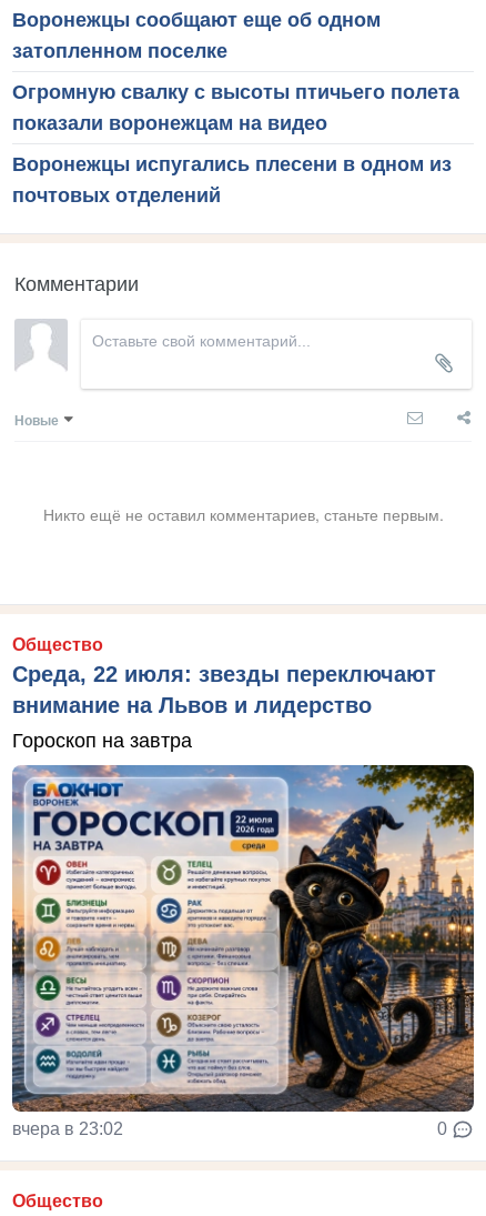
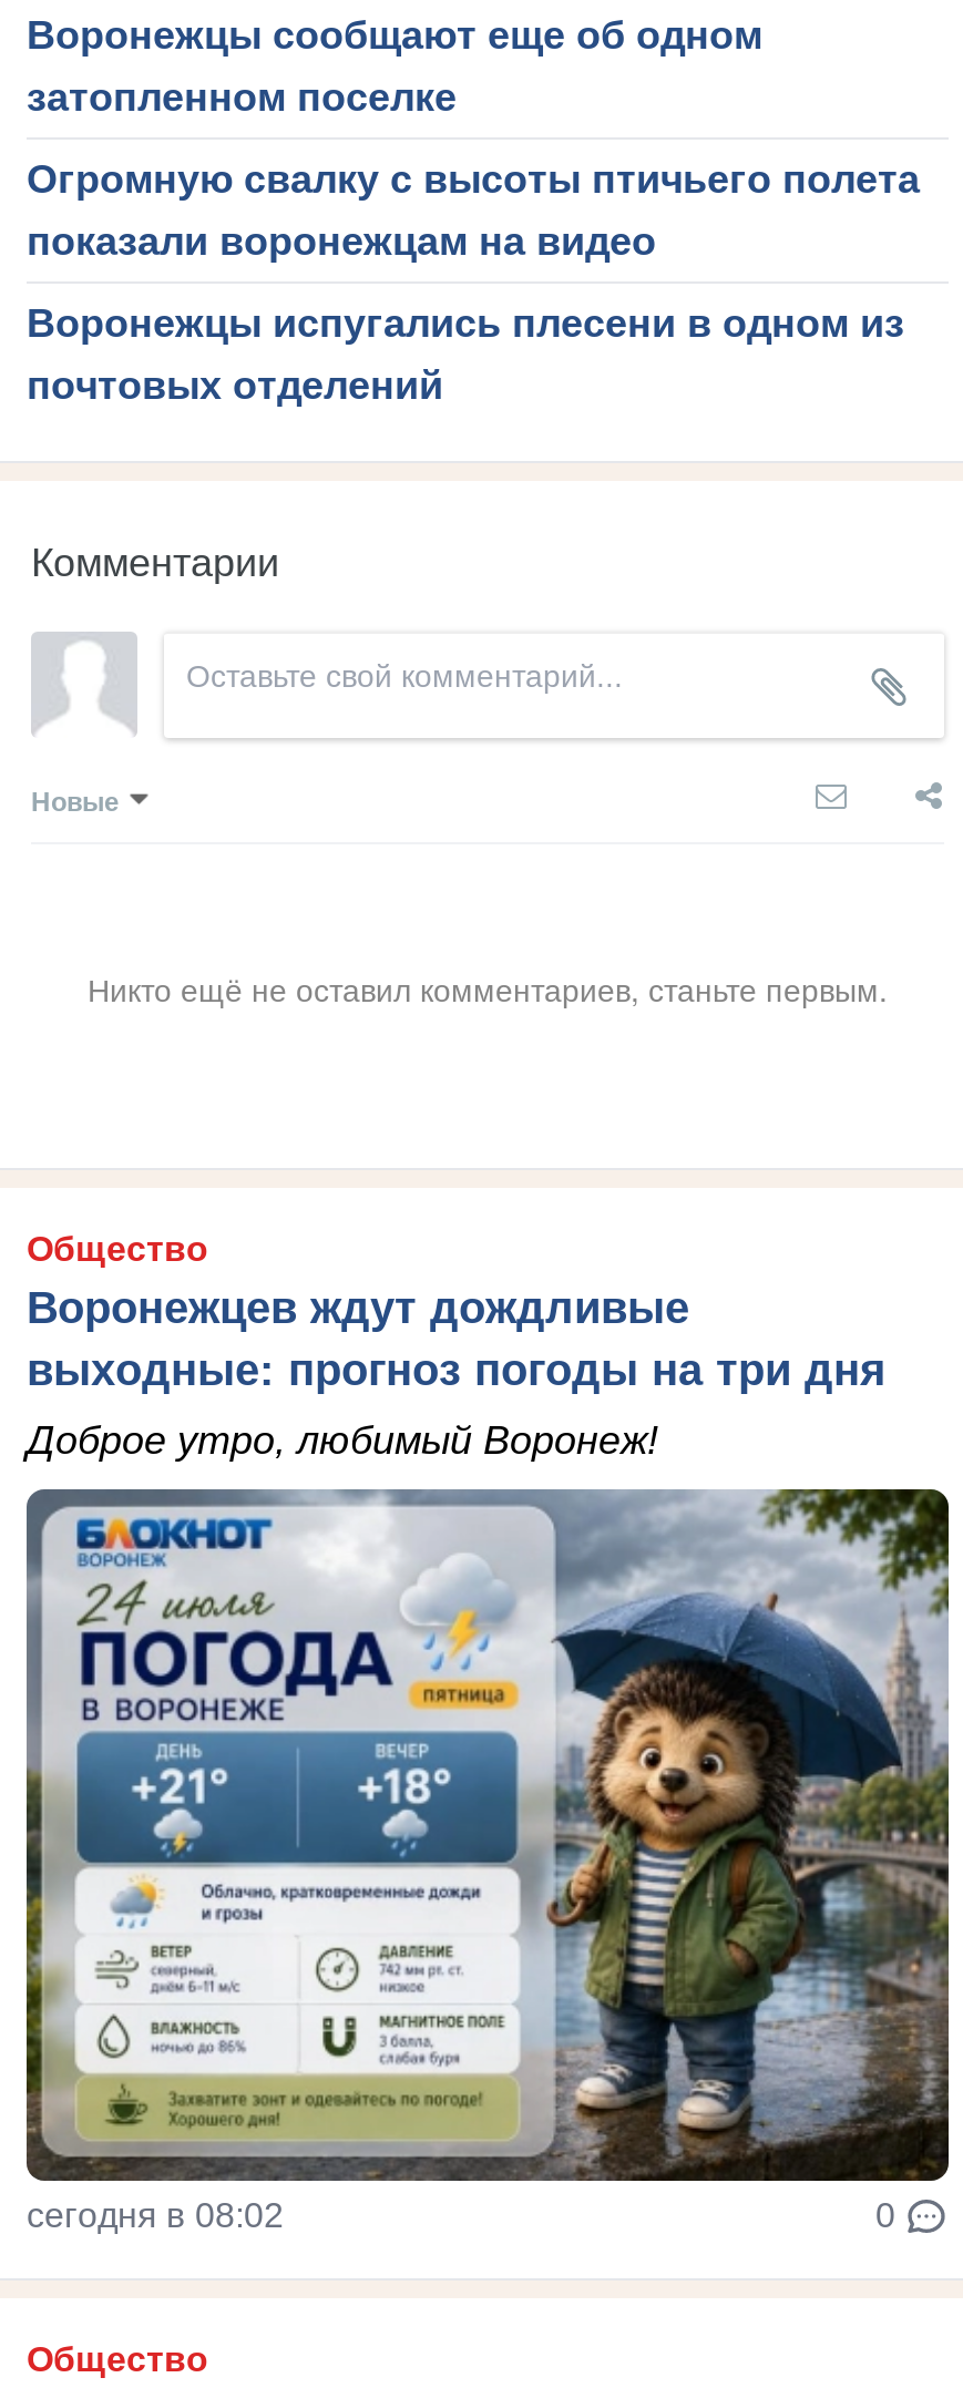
- Среда, 22 июля: звезды переключают
- внимание на Львов и лидерство
+ Воронежцев ждут дождливые
+ выходные: прогноз погоды на три дня

- Гороскоп на завтра
+ Доброе утро, любимый Воронеж!

- [image]
- вчера в 23:02
+ [image]
+ сегодня в 08:02
